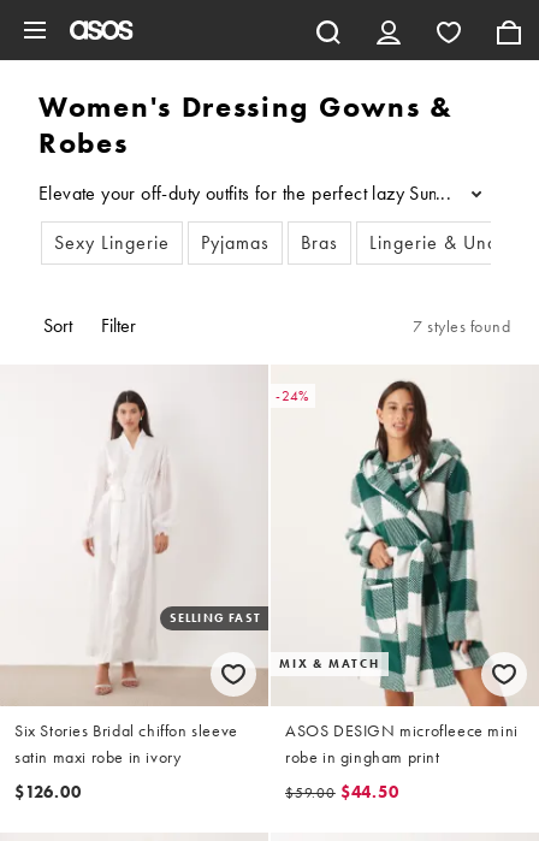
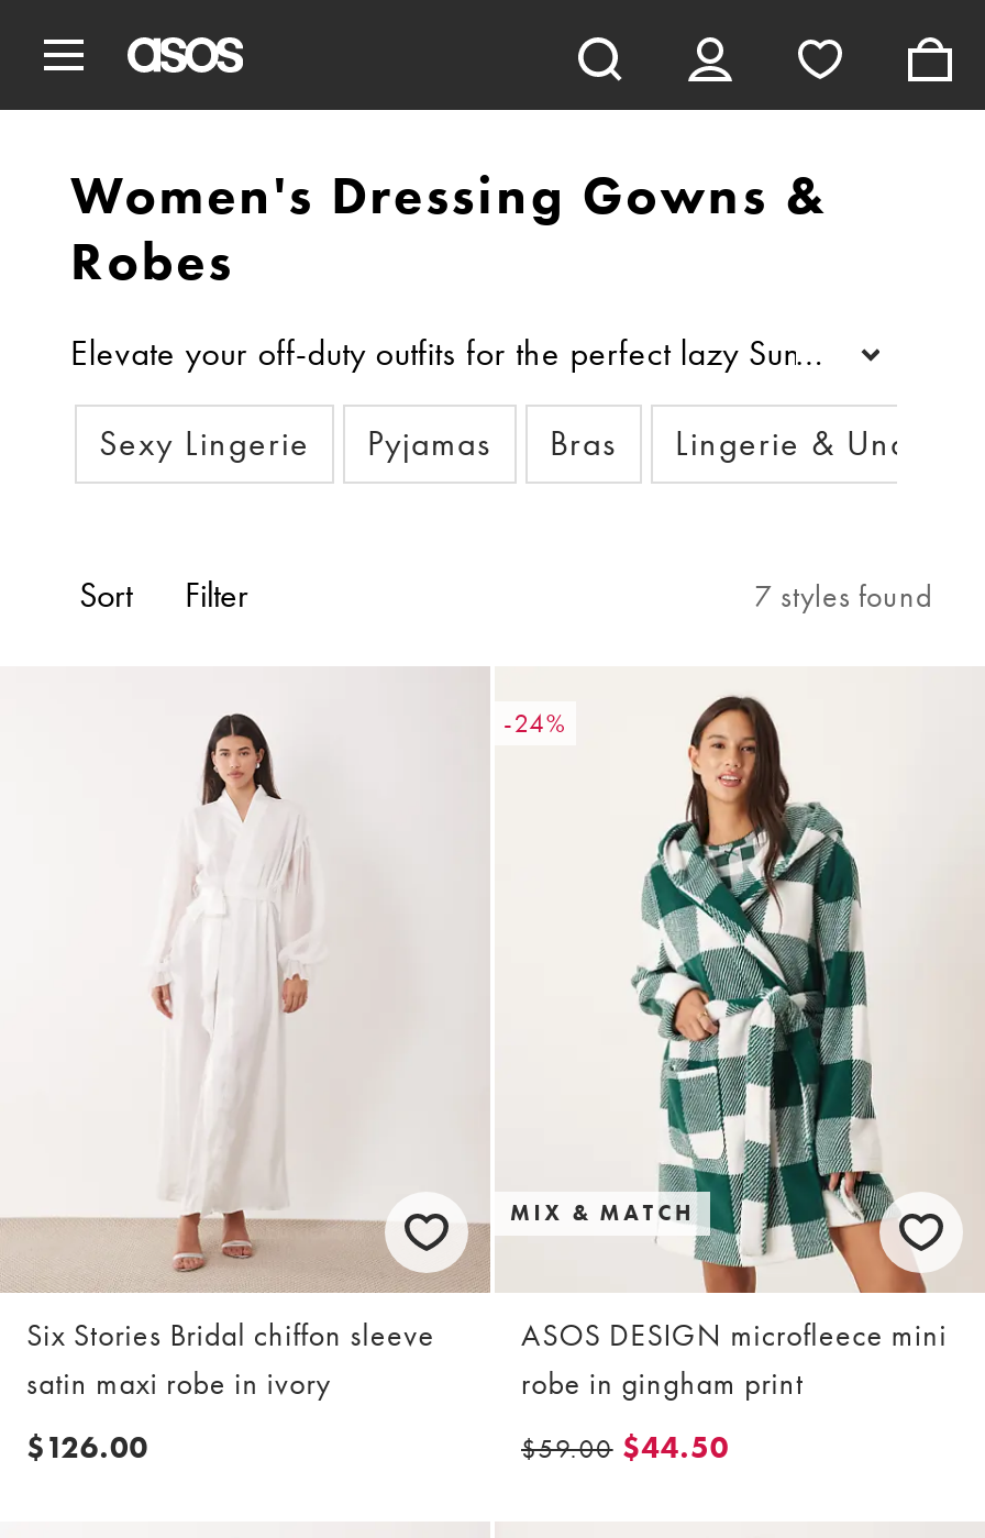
- SELLING FAST
